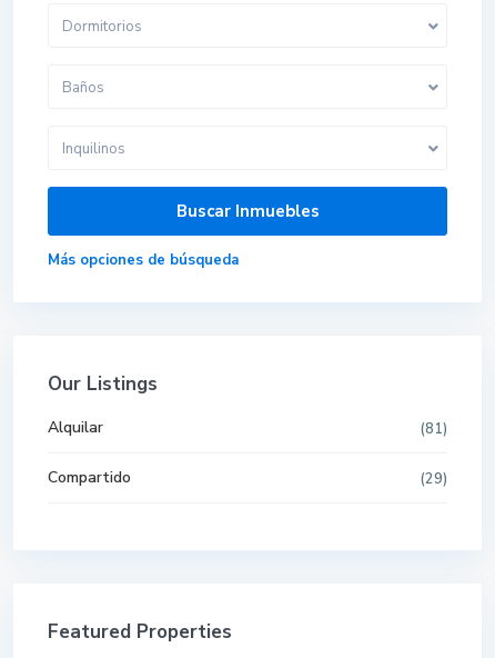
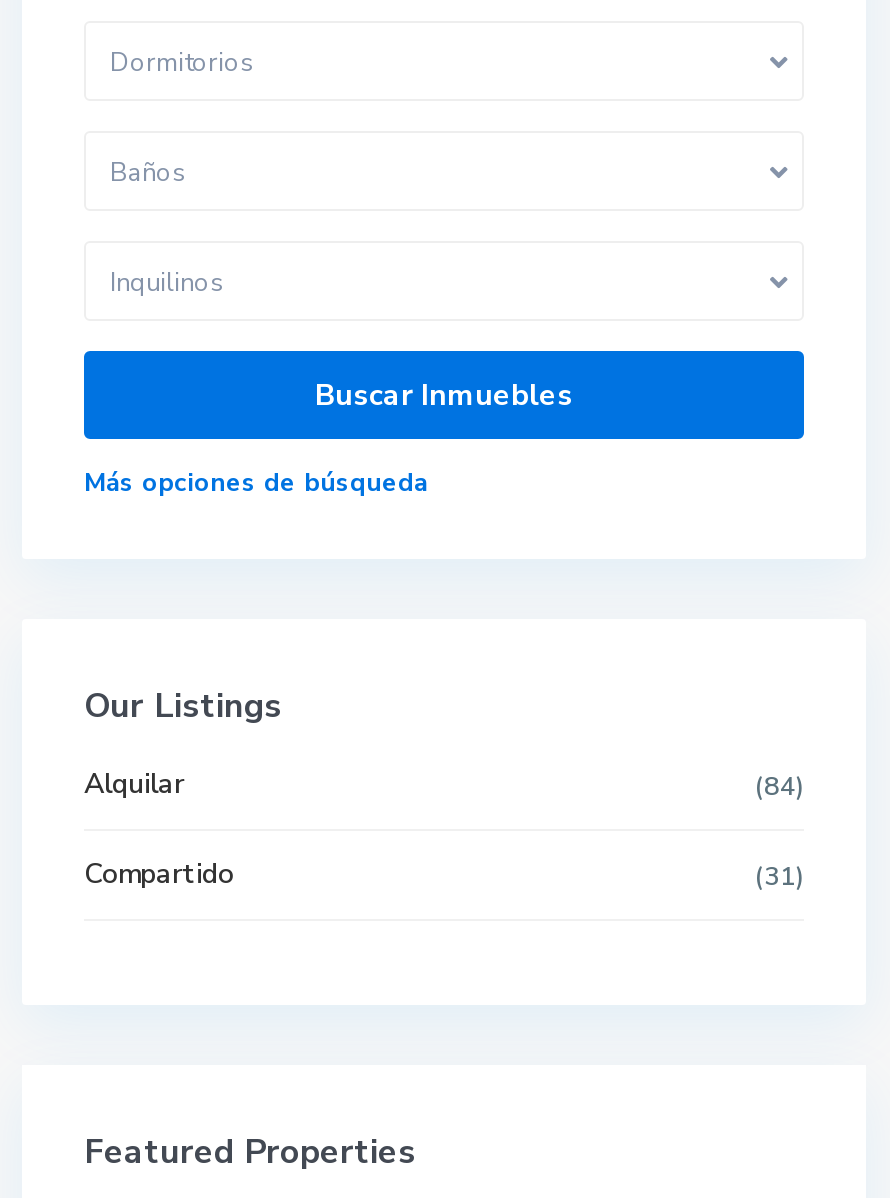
- (81)
+ (84)

- (29)
+ (31)
